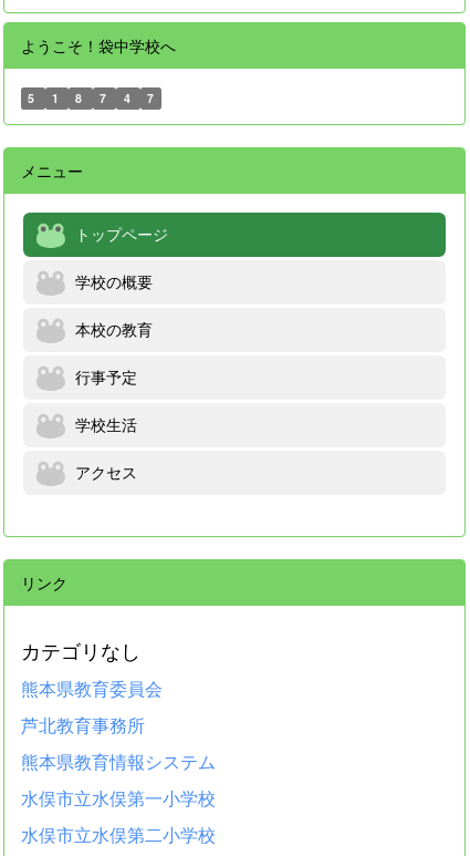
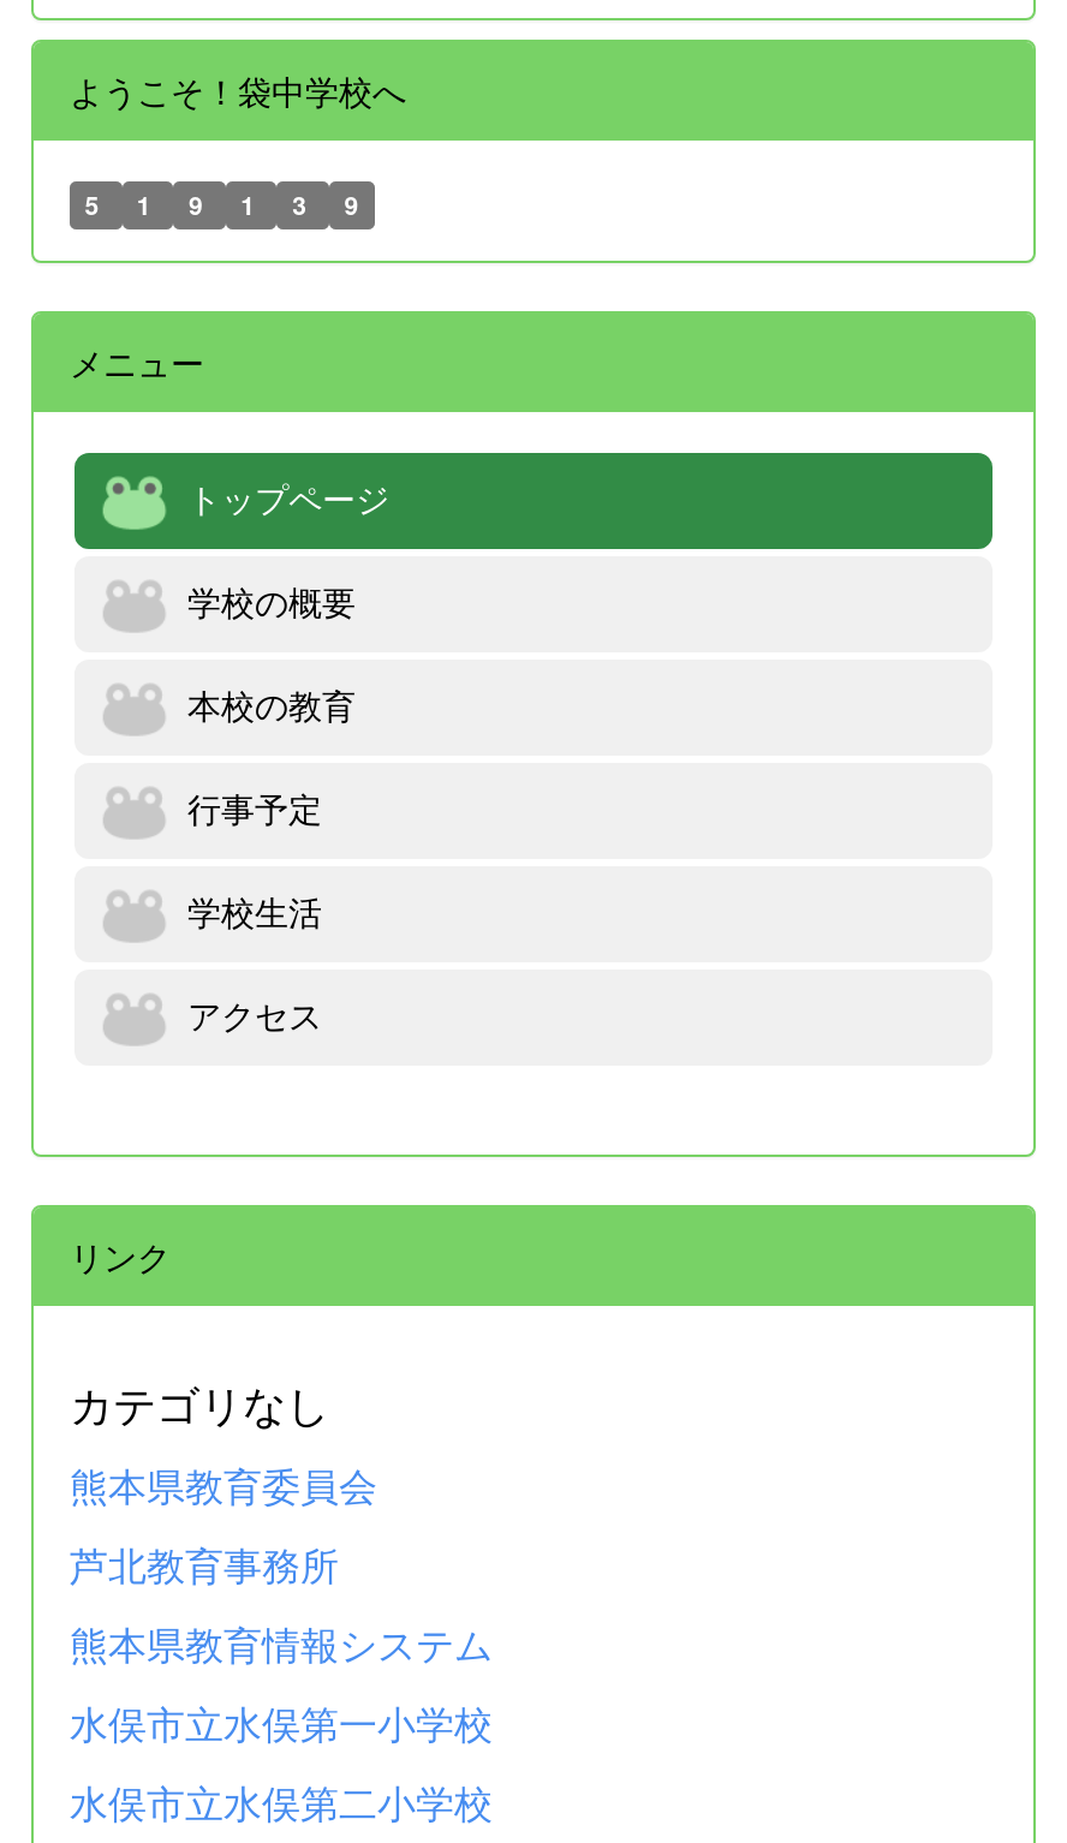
- 8
+ 9

- 7
+ 1

- 4
+ 3

- 7
+ 9
